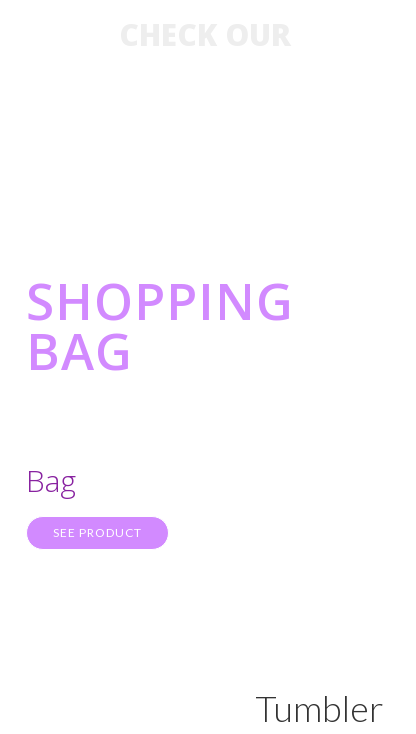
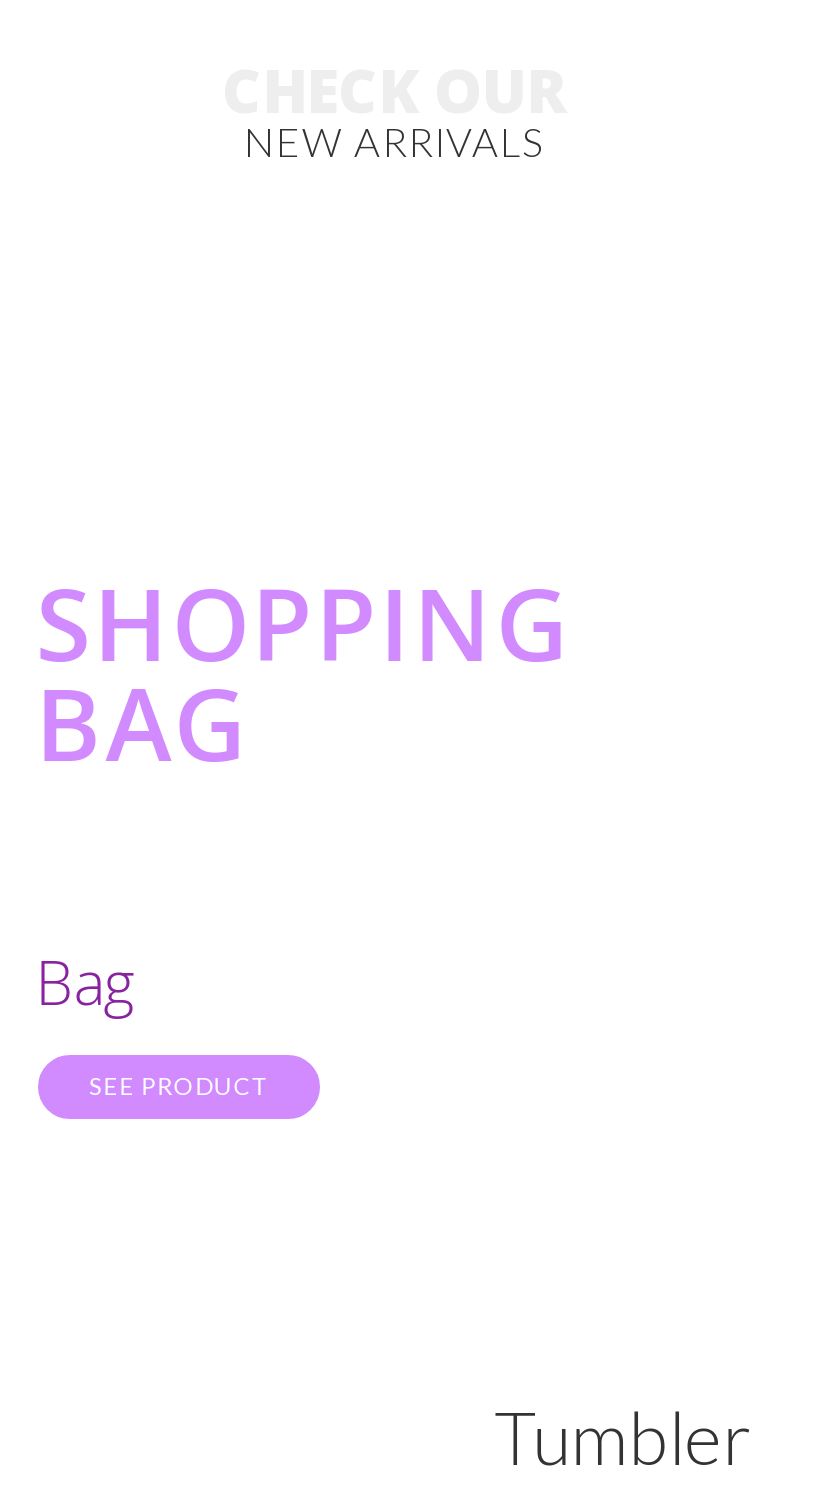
+ NEW ARRIVALS
